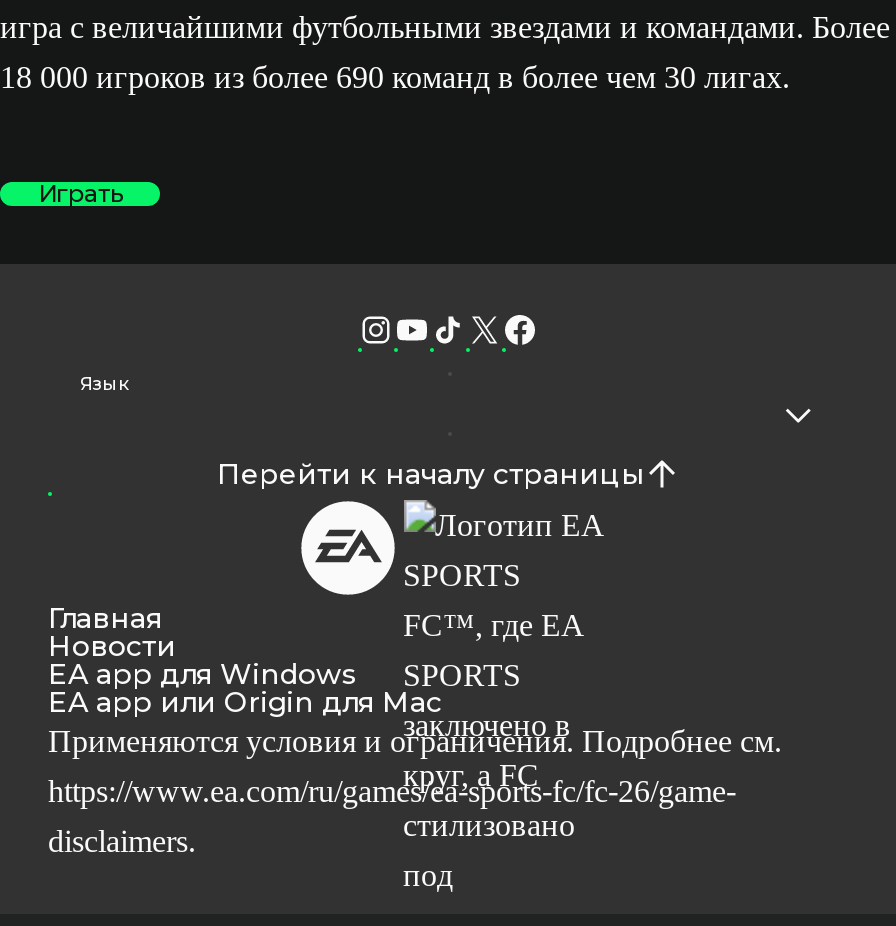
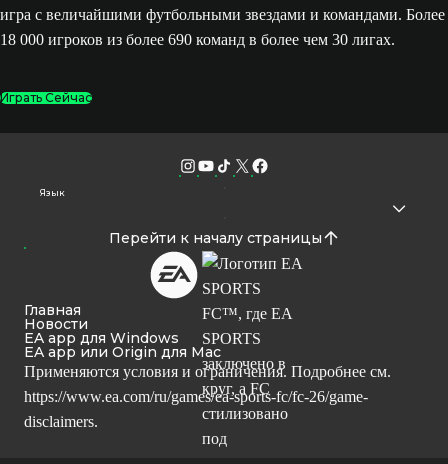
- Играть
+ Играть Сейчас
